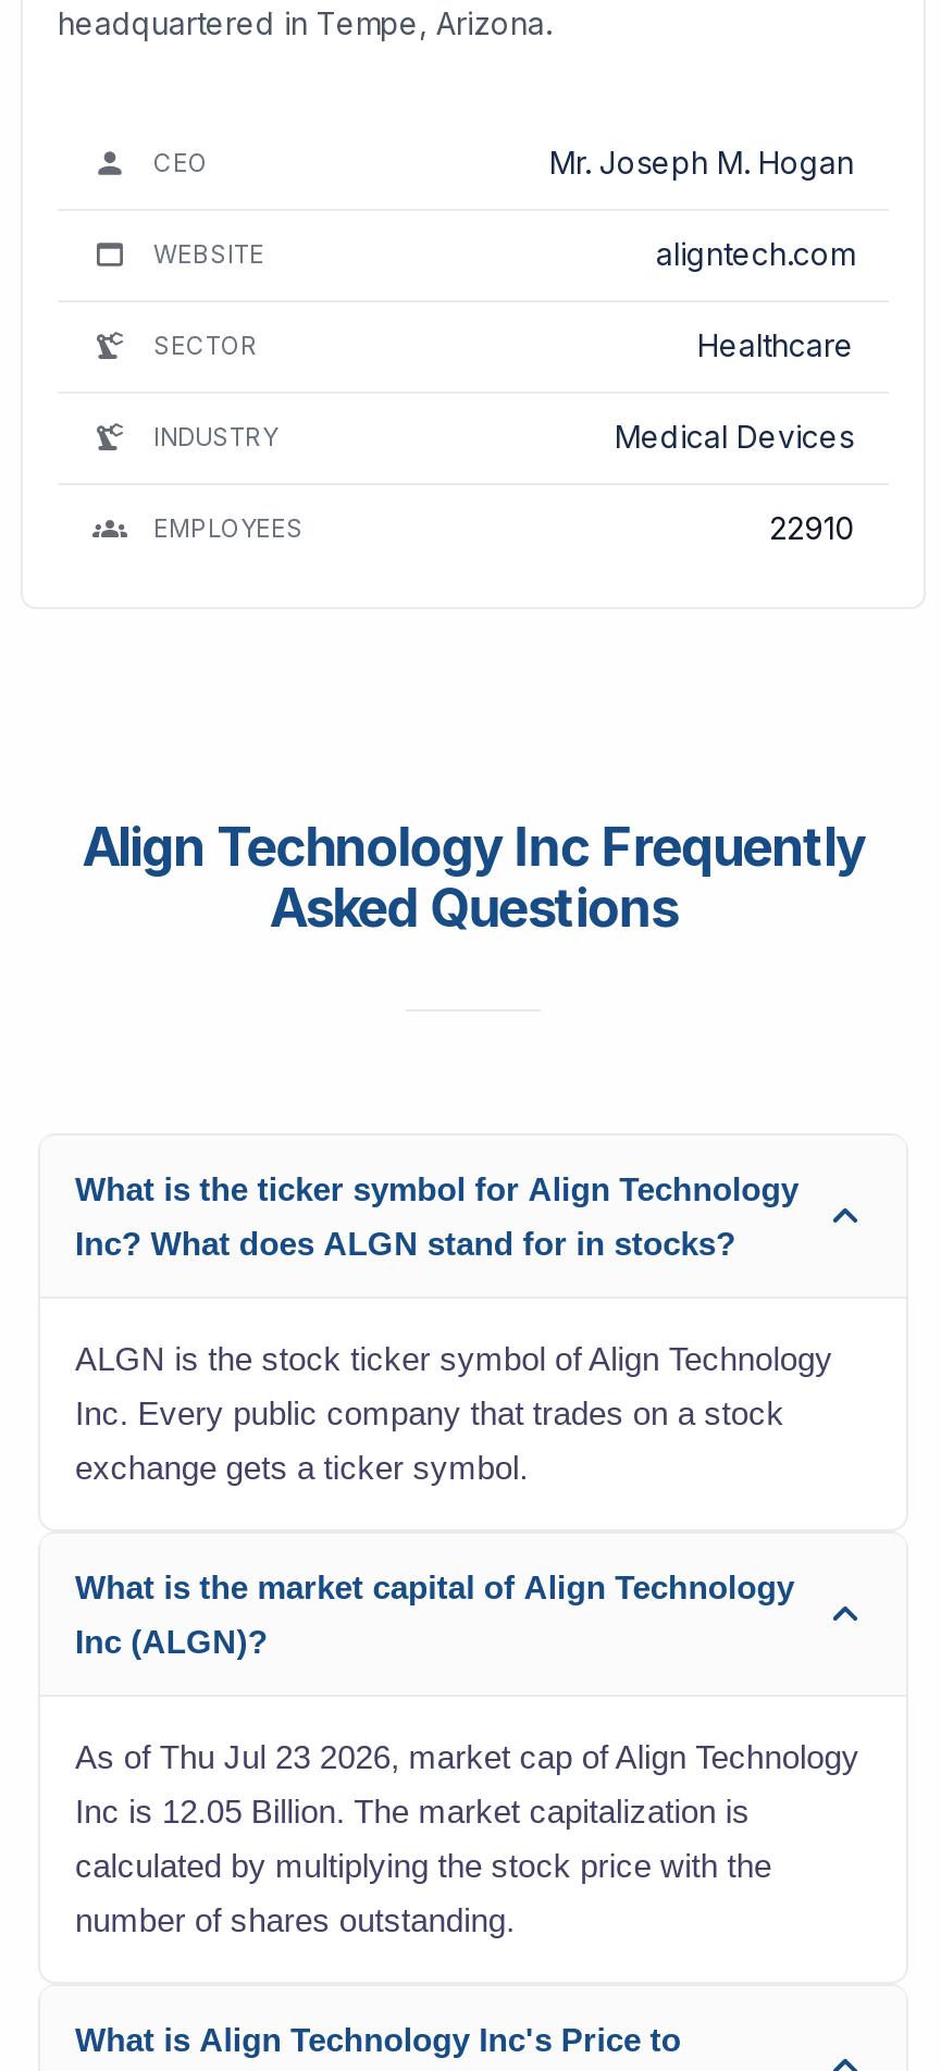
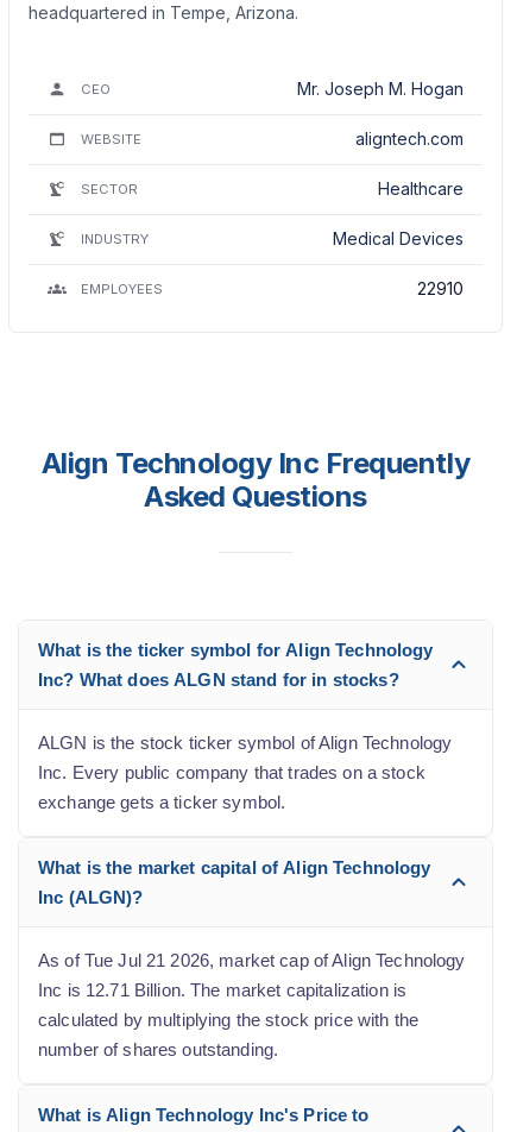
- As of Thu Jul 23 2026, market cap of Align Technology
+ As of Tue Jul 21 2026, market cap of Align Technology

- Inc is 12.05 Billion. The market capitalization is
+ Inc is 12.71 Billion. The market capitalization is
